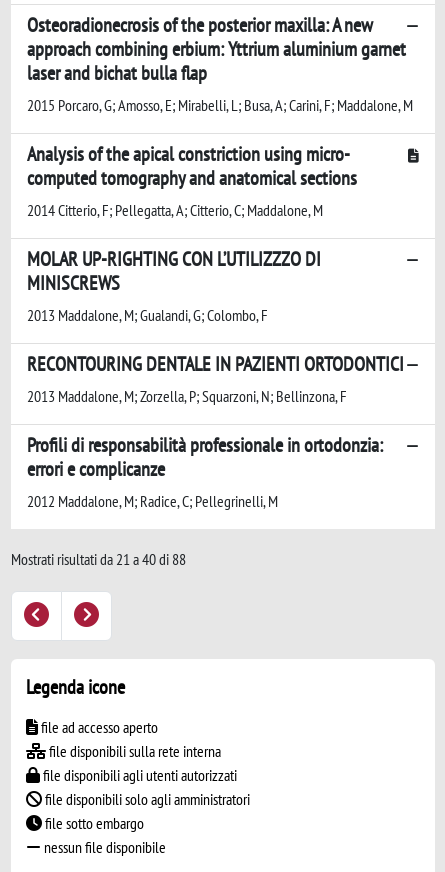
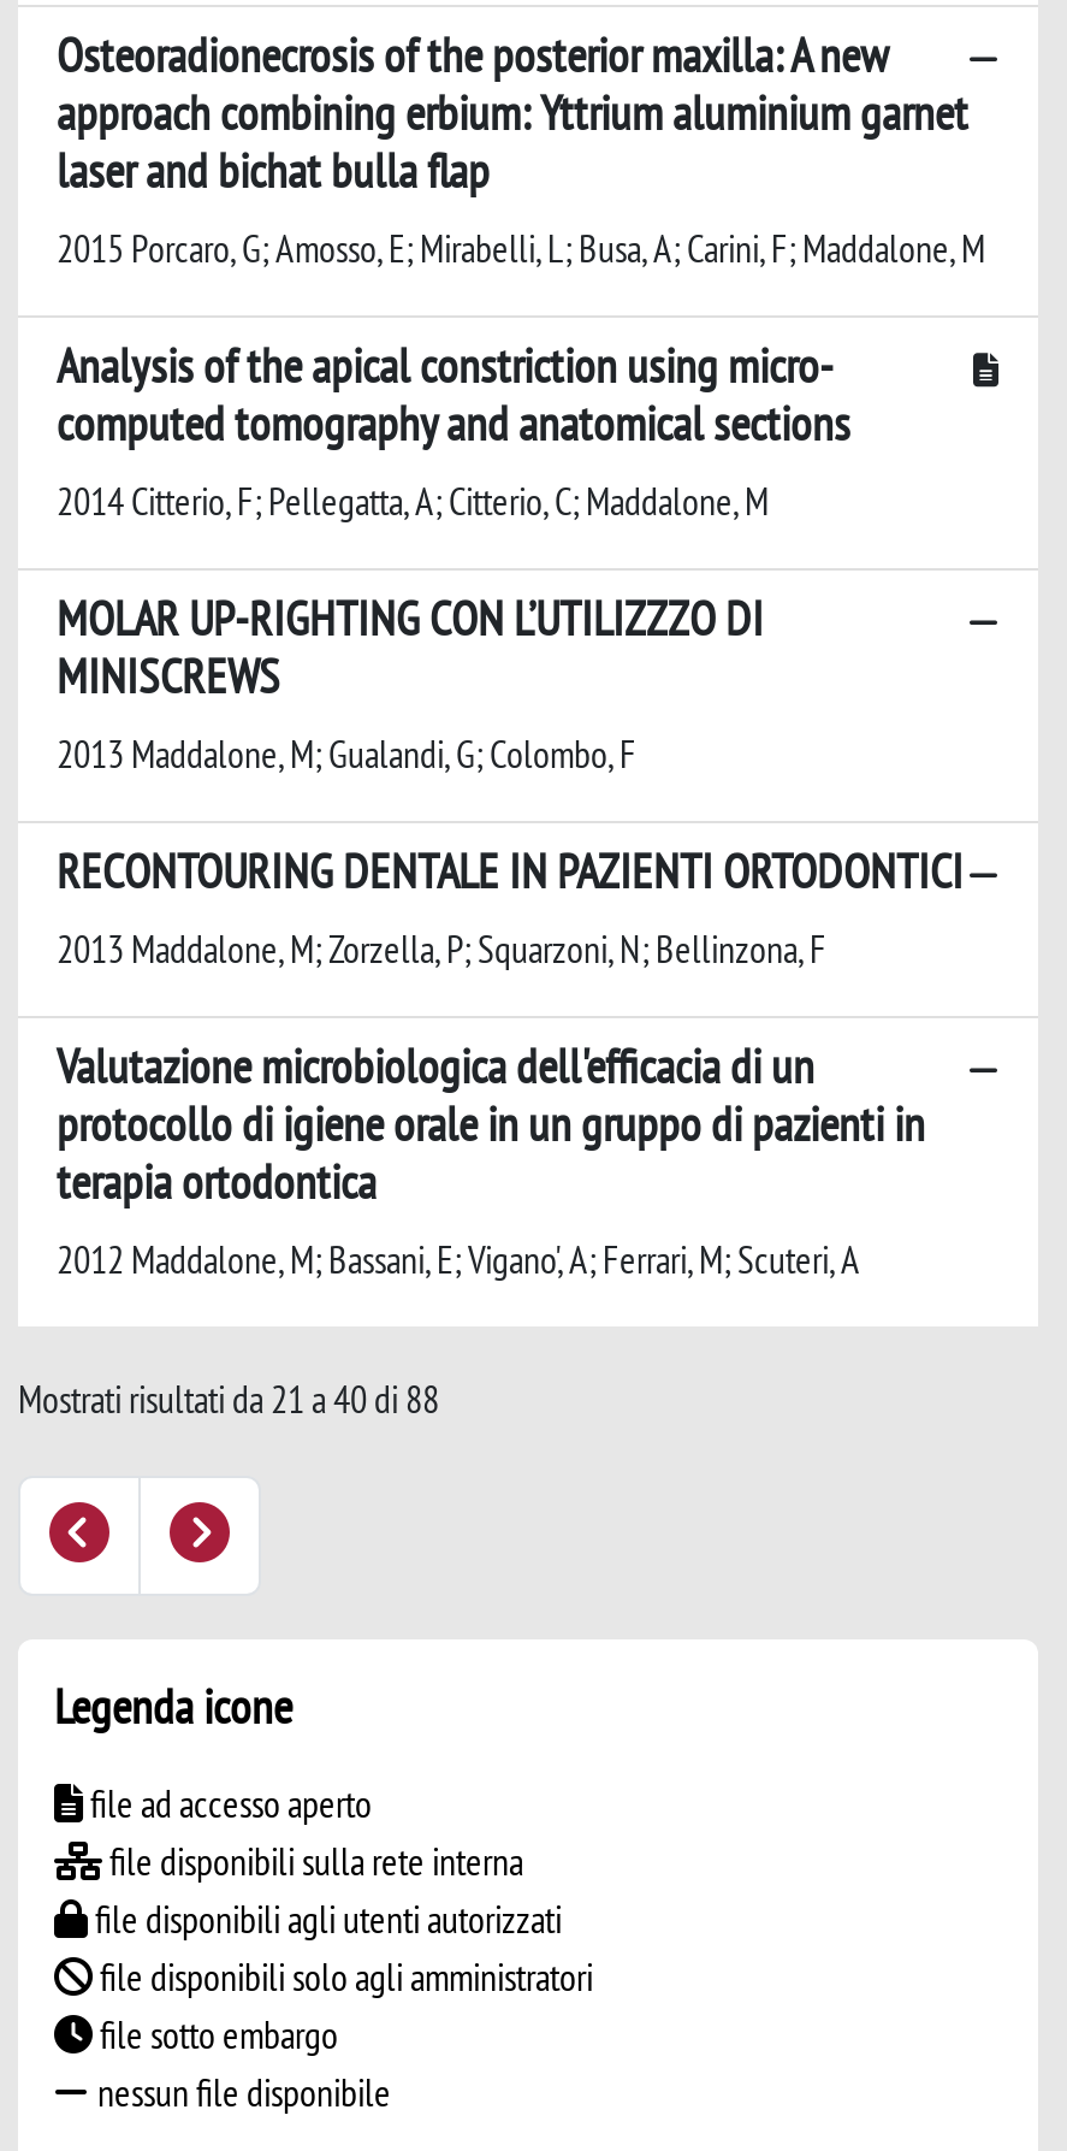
- Profili di responsabilità professionale in ortodonzia:
- errori e complicanze
- 2012 Maddalone, M; Radice, C; Pellegrinelli, M
+ Valutazione microbiologica dell'efficacia di un
+ protocollo di igiene orale in un gruppo di pazienti in
+ terapia ortodontica
+ 2012 Maddalone, M; Bassani, E; Vigano', A; Ferrari, M; Scuteri, A
